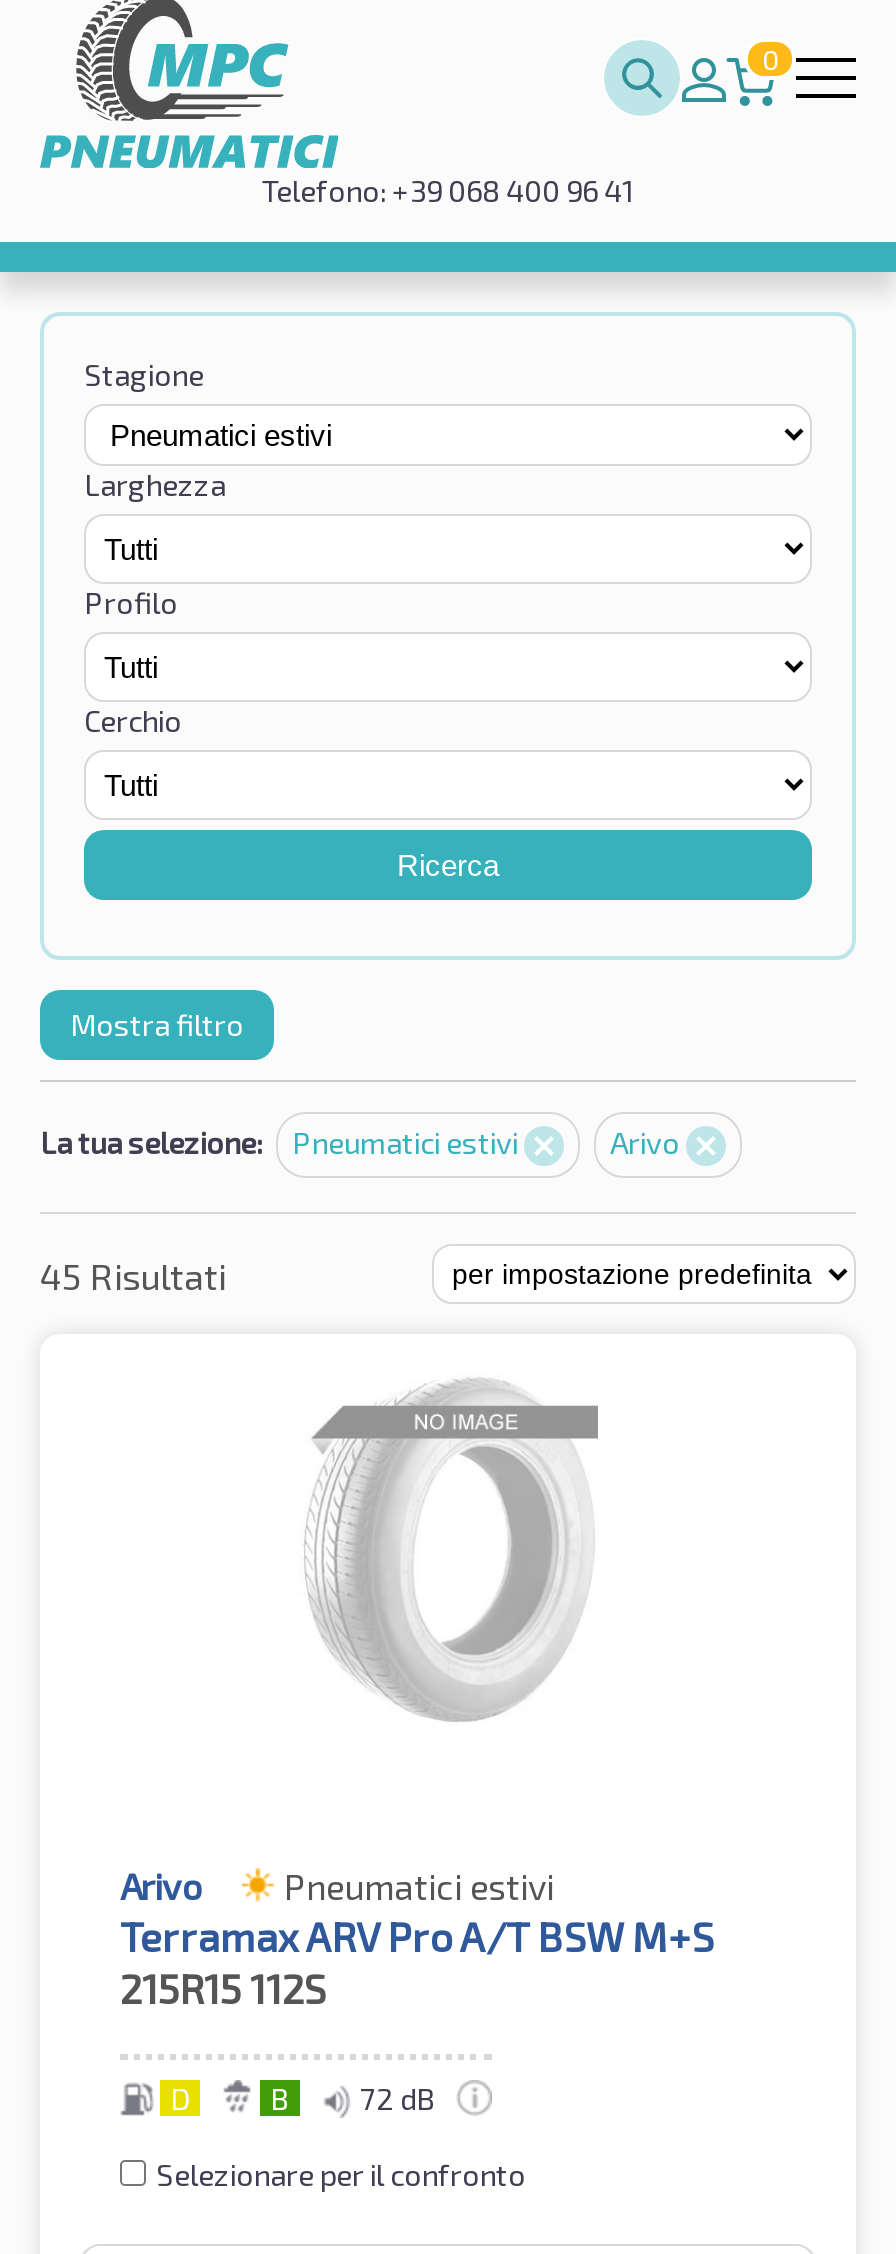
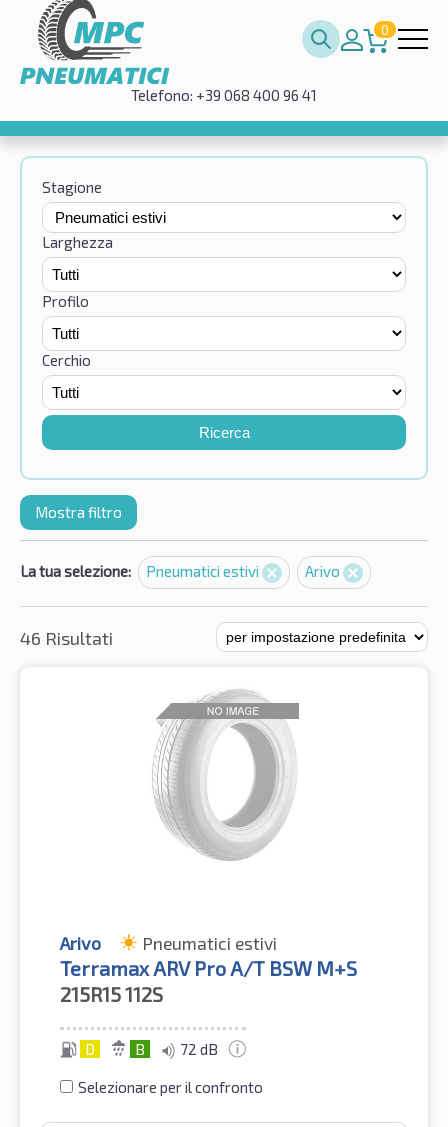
- 45 Risultati
+ 46 Risultati
